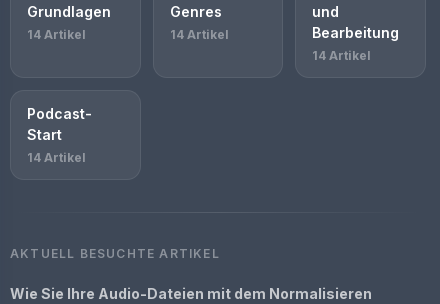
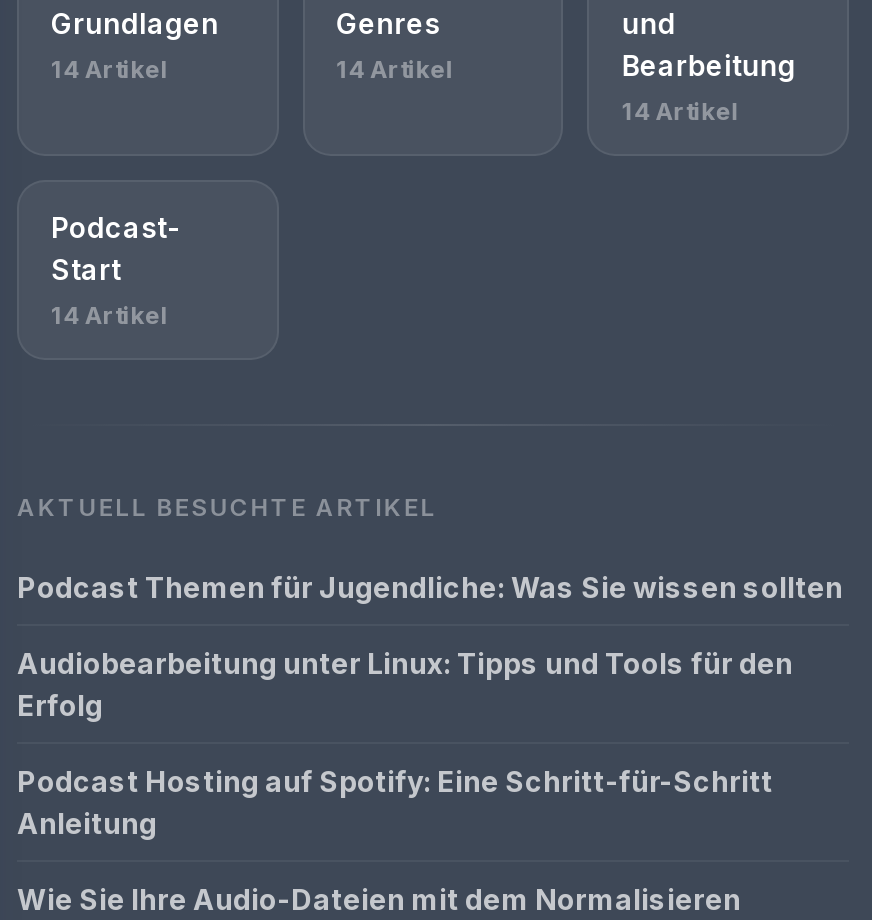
+ Podcast Themen für Jugendliche: Was Sie wissen sollten
+ Audiobearbeitung unter Linux: Tipps und Tools für den
+ Erfolg
+ Podcast Hosting auf Spotify: Eine Schritt-für-Schritt
+ Anleitung
